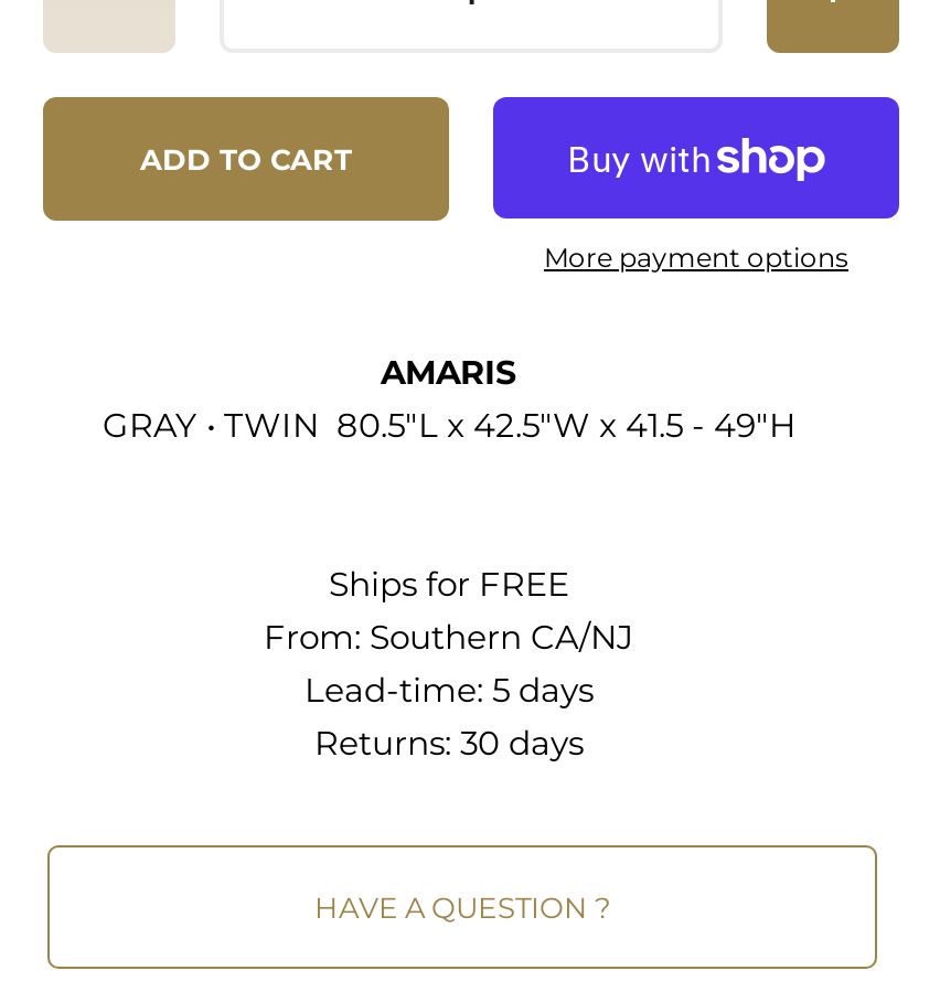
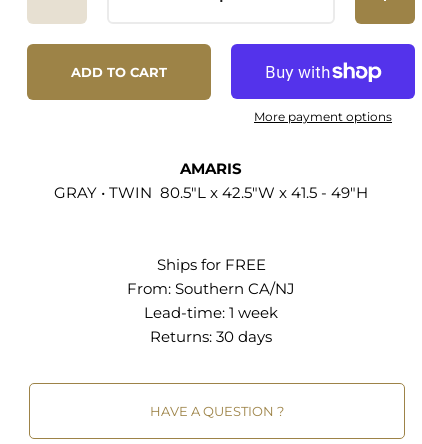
- Lead-time: 5 days
+ Lead-time: 1 week
